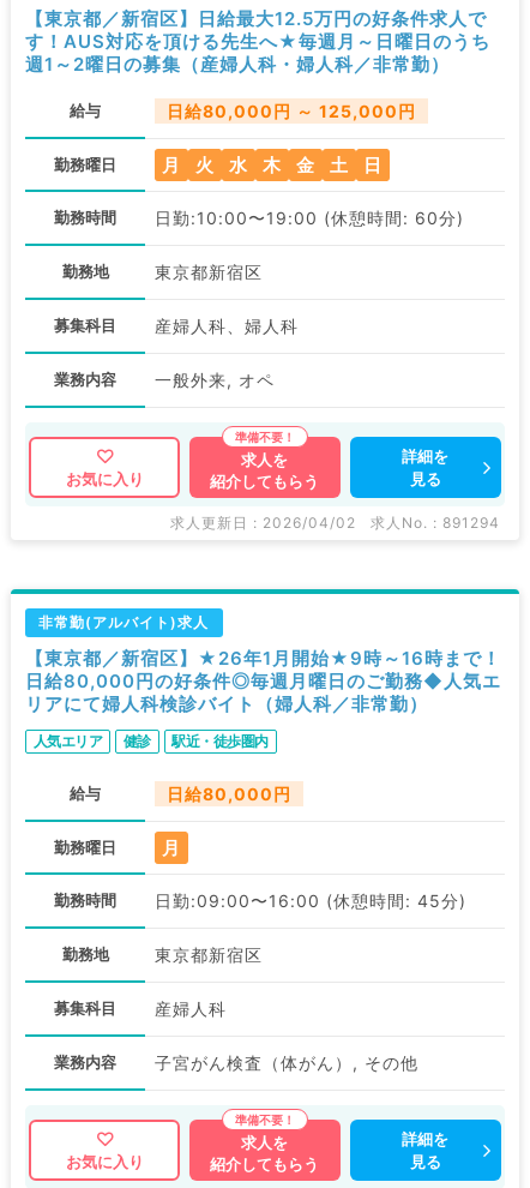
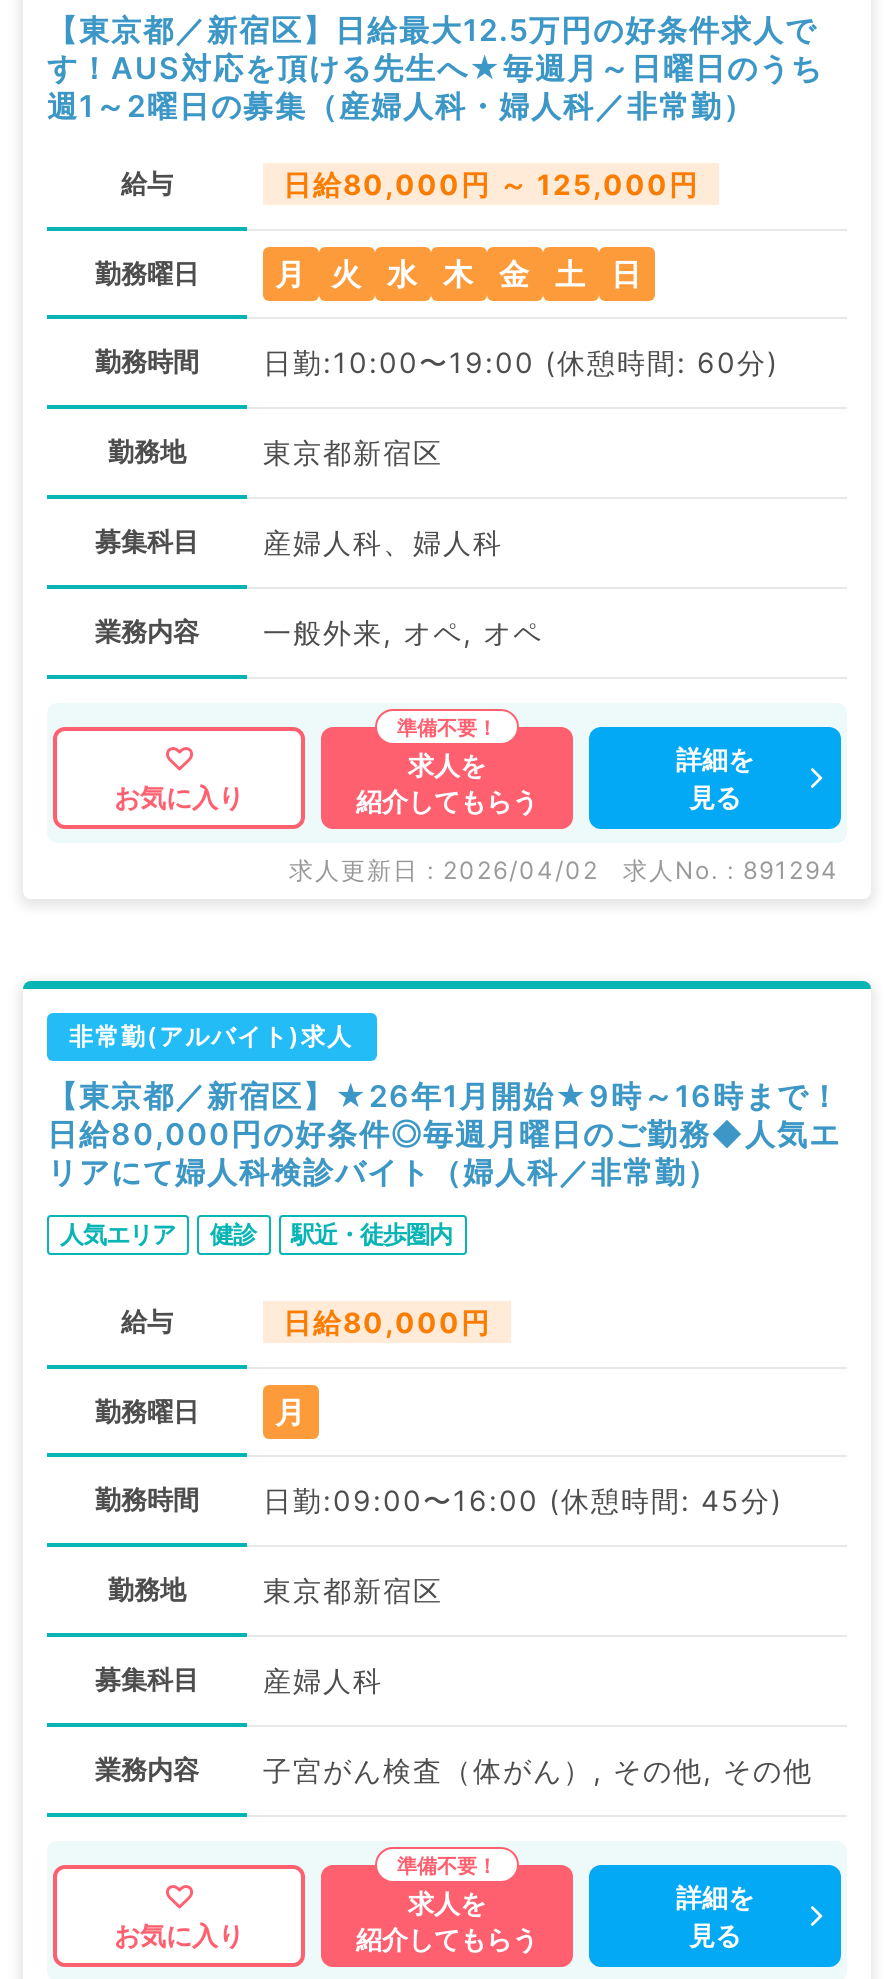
- 一般外来, オペ
+ 一般外来, オペ, オペ

- 子宮がん検査（体がん）, その他
+ 子宮がん検査（体がん）, その他, その他
